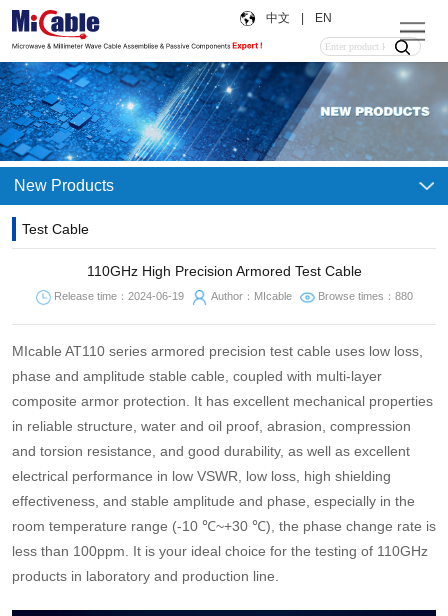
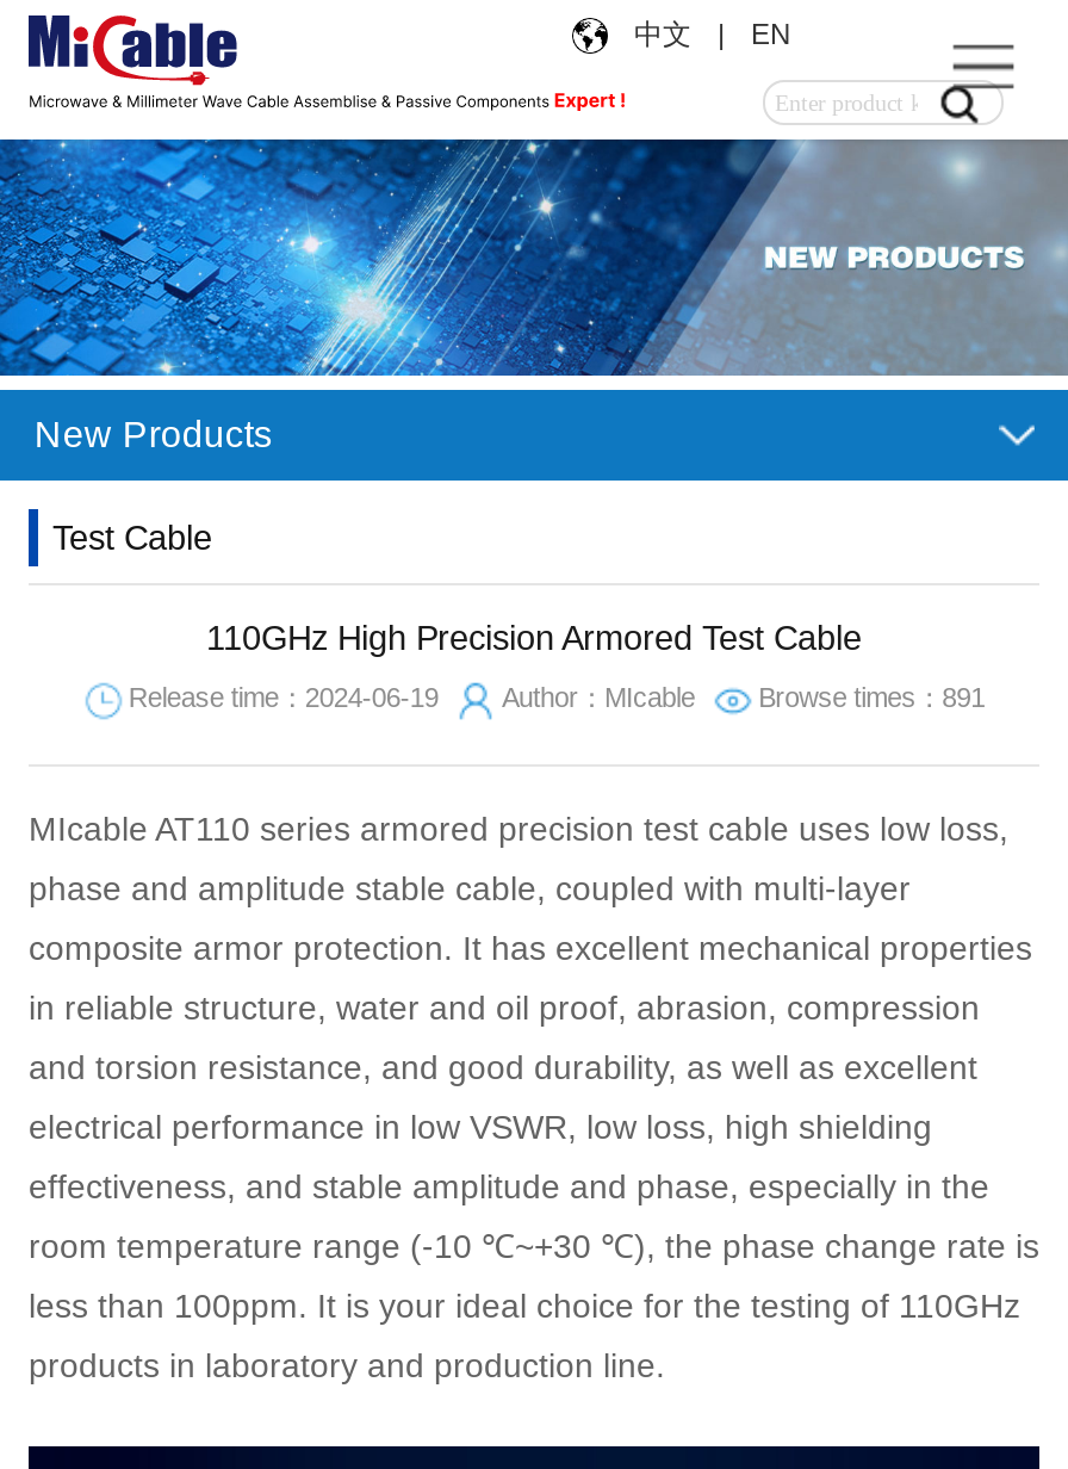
- Browse times：880
+ Browse times：891
